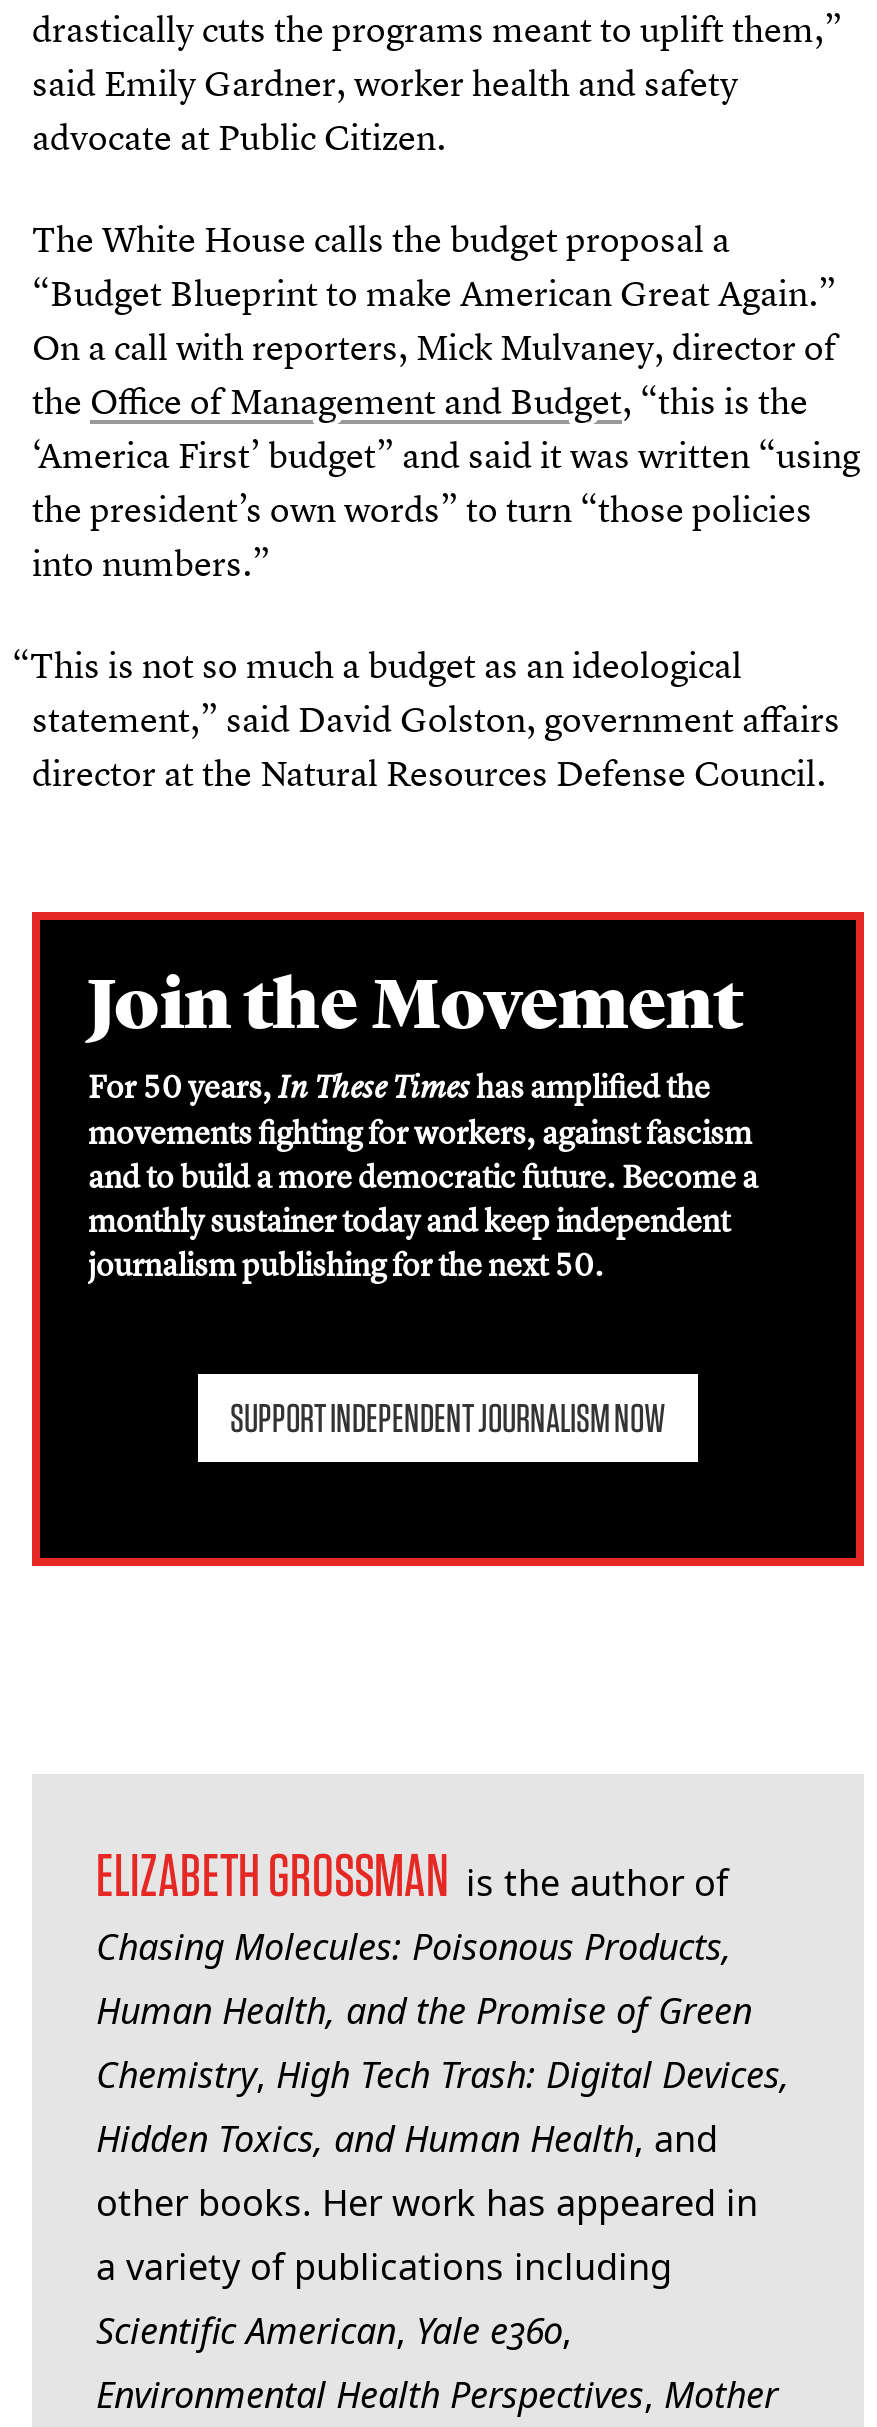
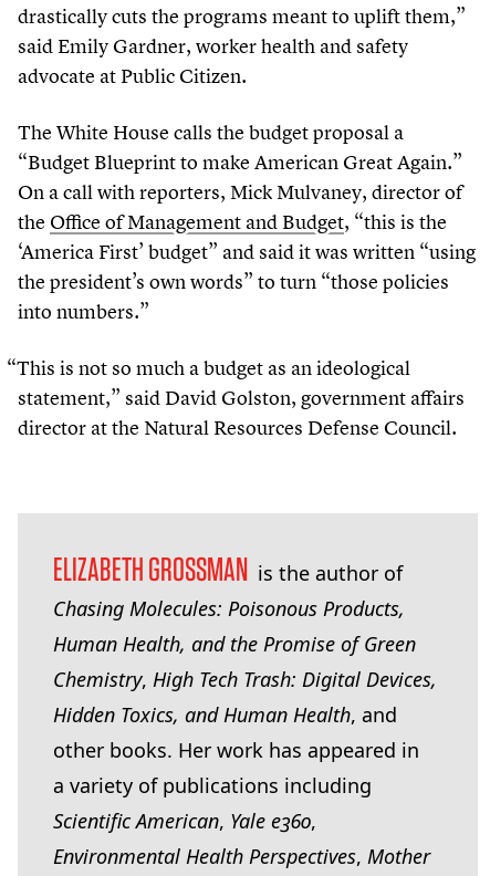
- [image]
- Join the Movement
- For 50 years,In These Timeshas amplified the
- movements fighting for workers, against fascism
- and to build a more democratic future. Become a
- monthly sustainer today and keep independent
- journalism publishing for the next 50.
- SUPPORT INDEPENDENT JOURNALISM NOW
